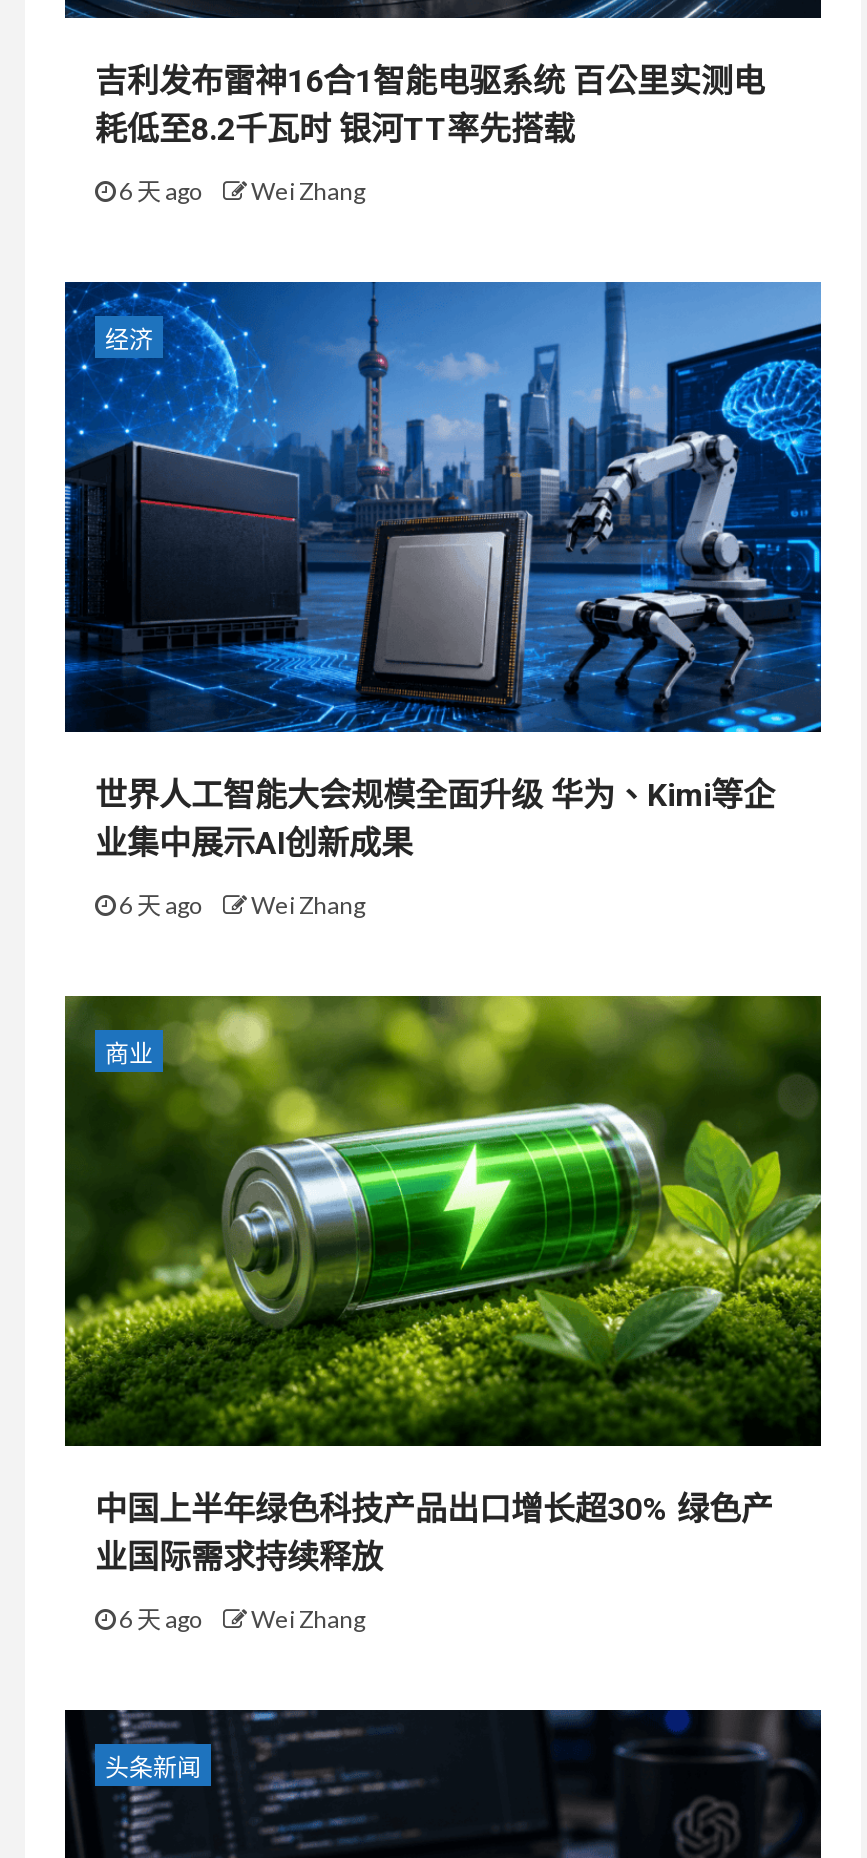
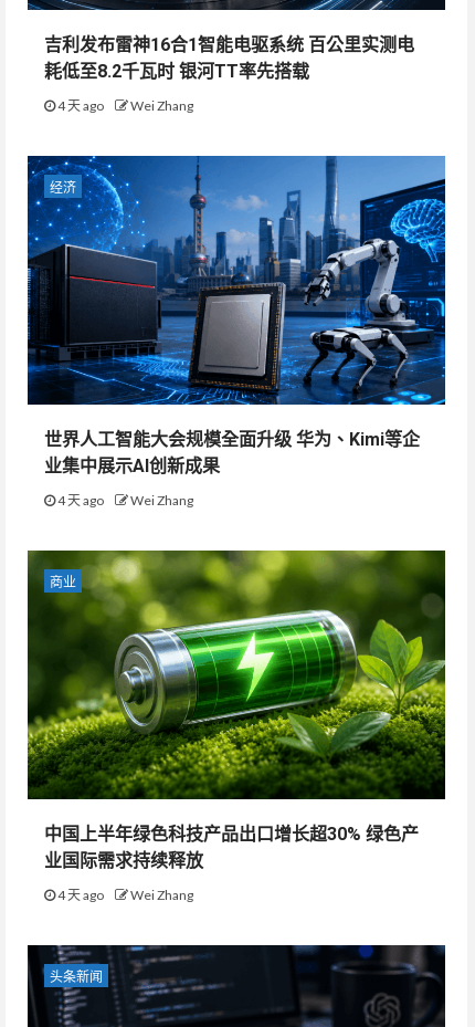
- 6 天 ago Wei Zhang
+ 4 天 ago Wei Zhang

- 6 天 ago Wei Zhang
+ 4 天 ago Wei Zhang

- 6 天 ago Wei Zhang
+ 4 天 ago Wei Zhang
